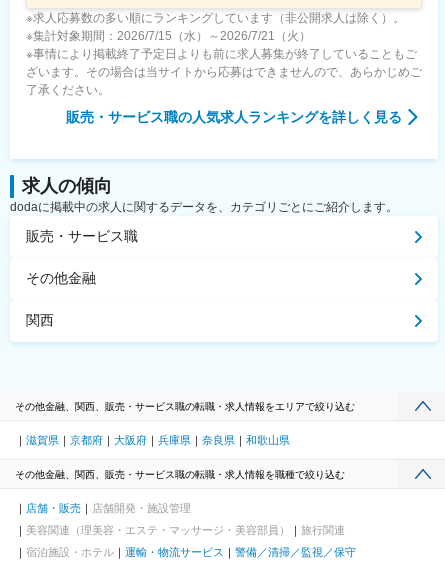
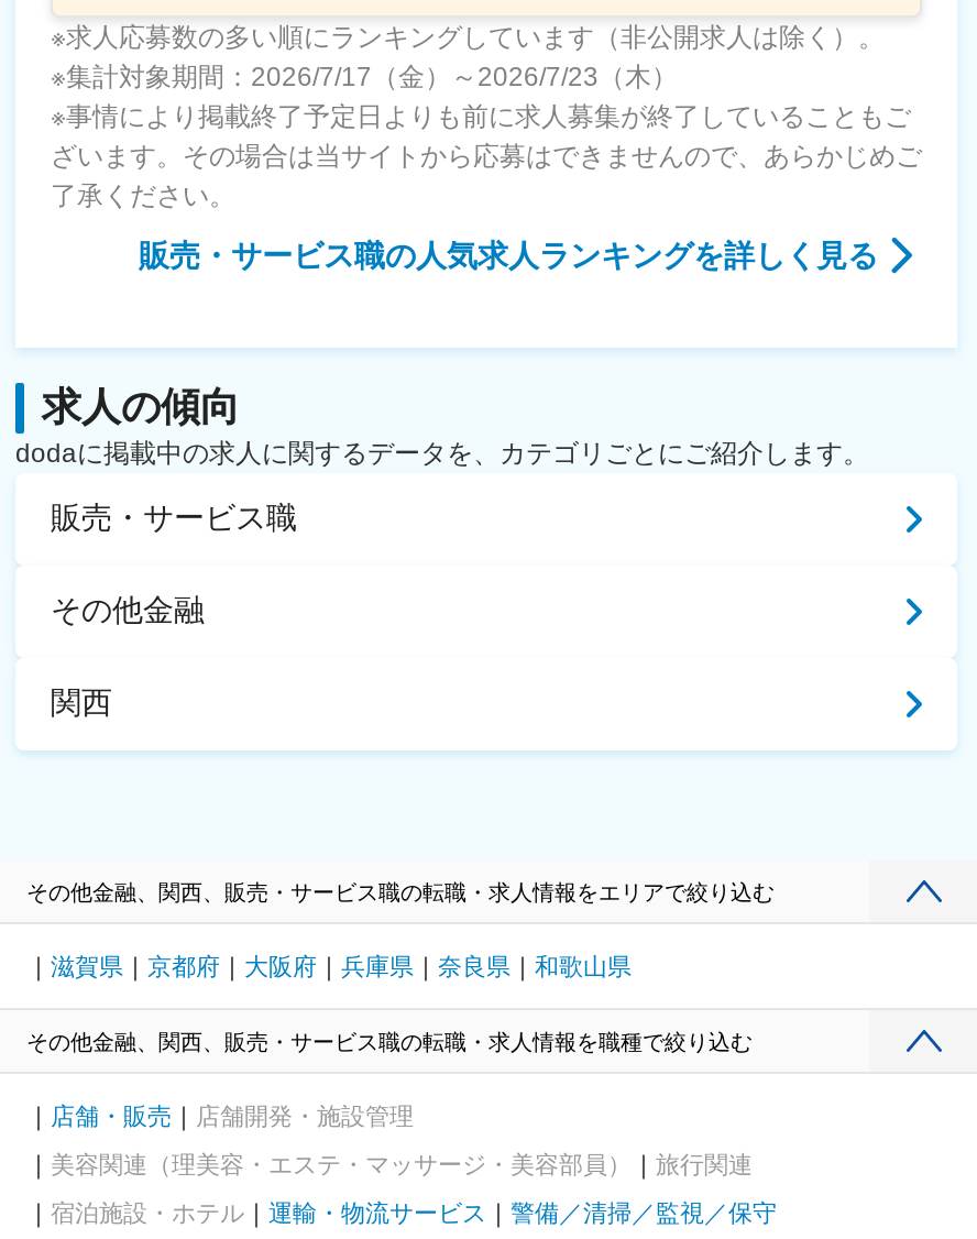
- ※集計対象期間：2026/7/15（水）～2026/7/21（火）
+ ※集計対象期間：2026/7/17（金）～2026/7/23（木）
